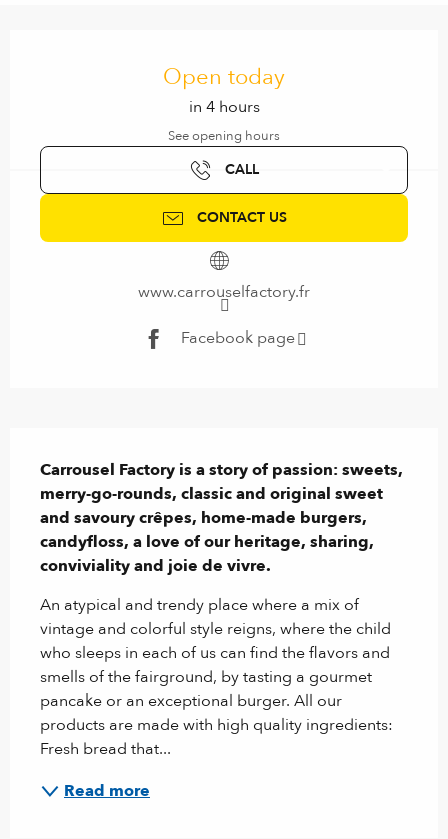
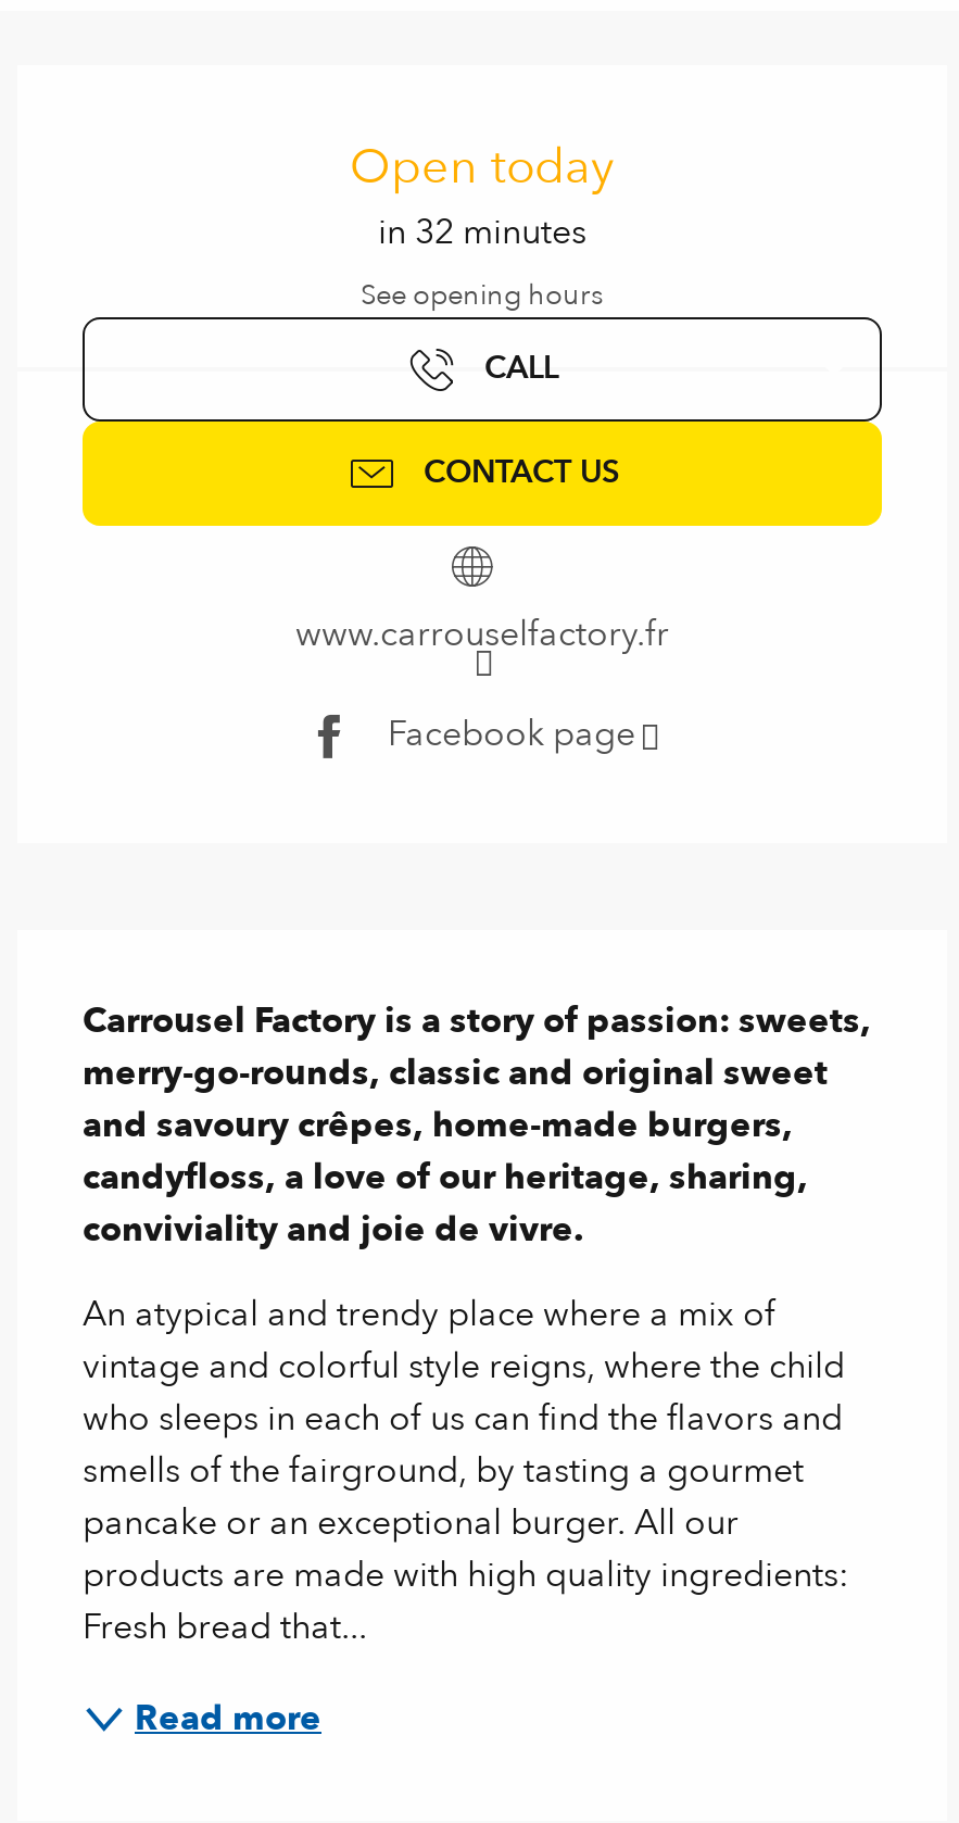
- in 4 hours
+ in 32 minutes
